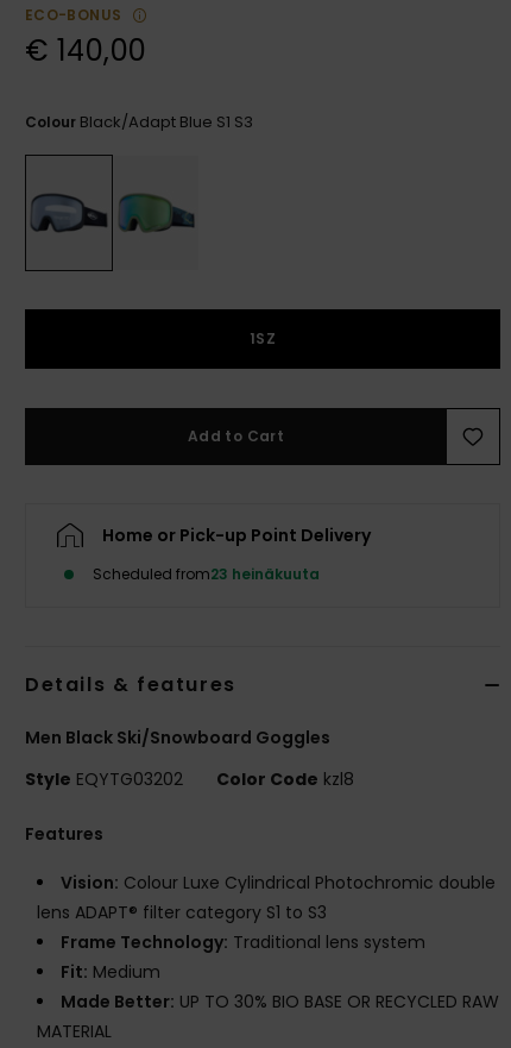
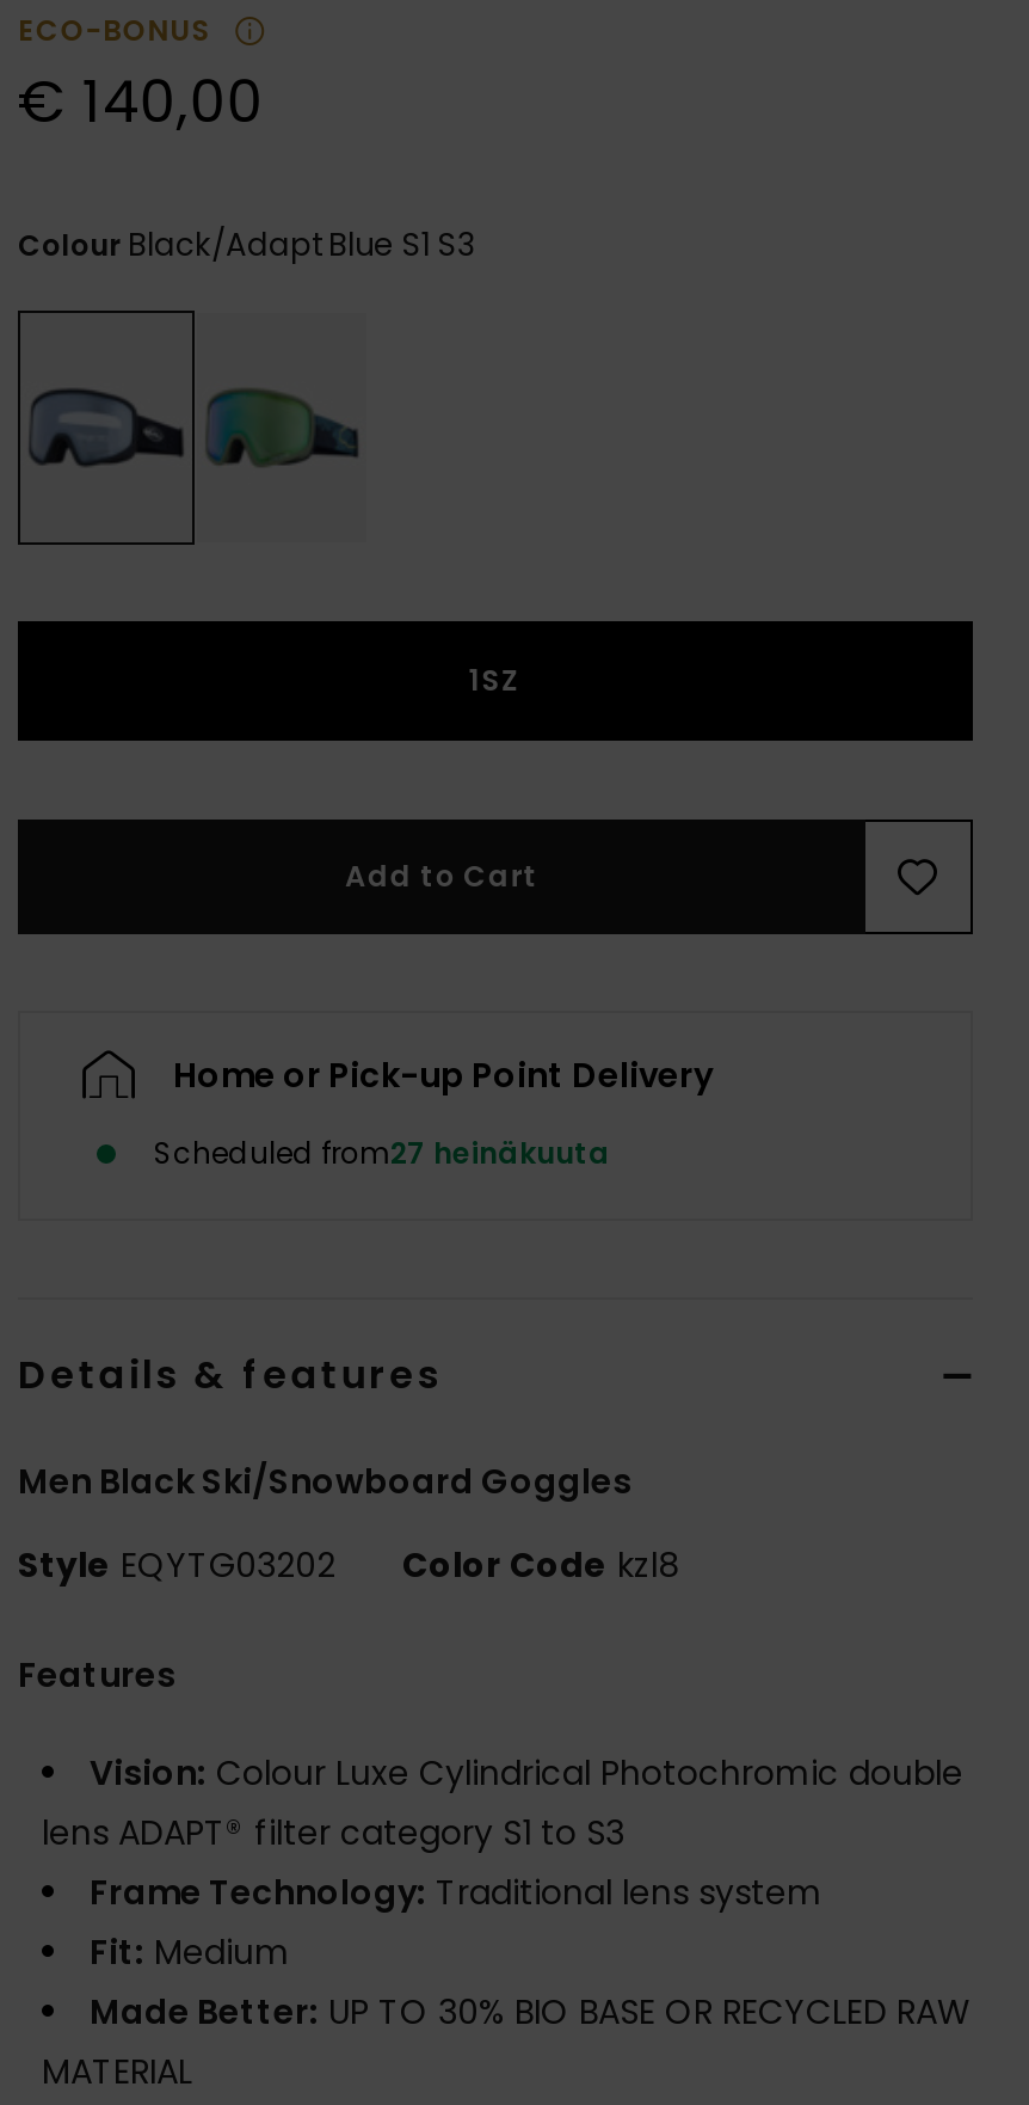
- Scheduled from23 heinäkuuta
+ Scheduled from27 heinäkuuta
